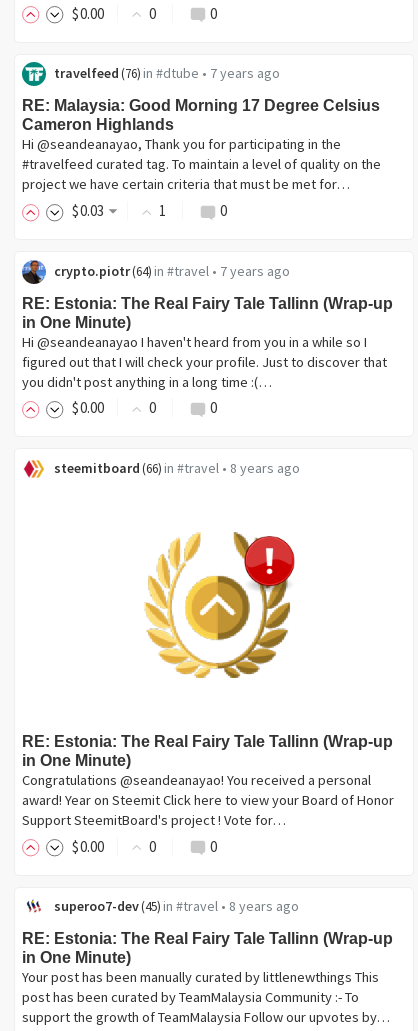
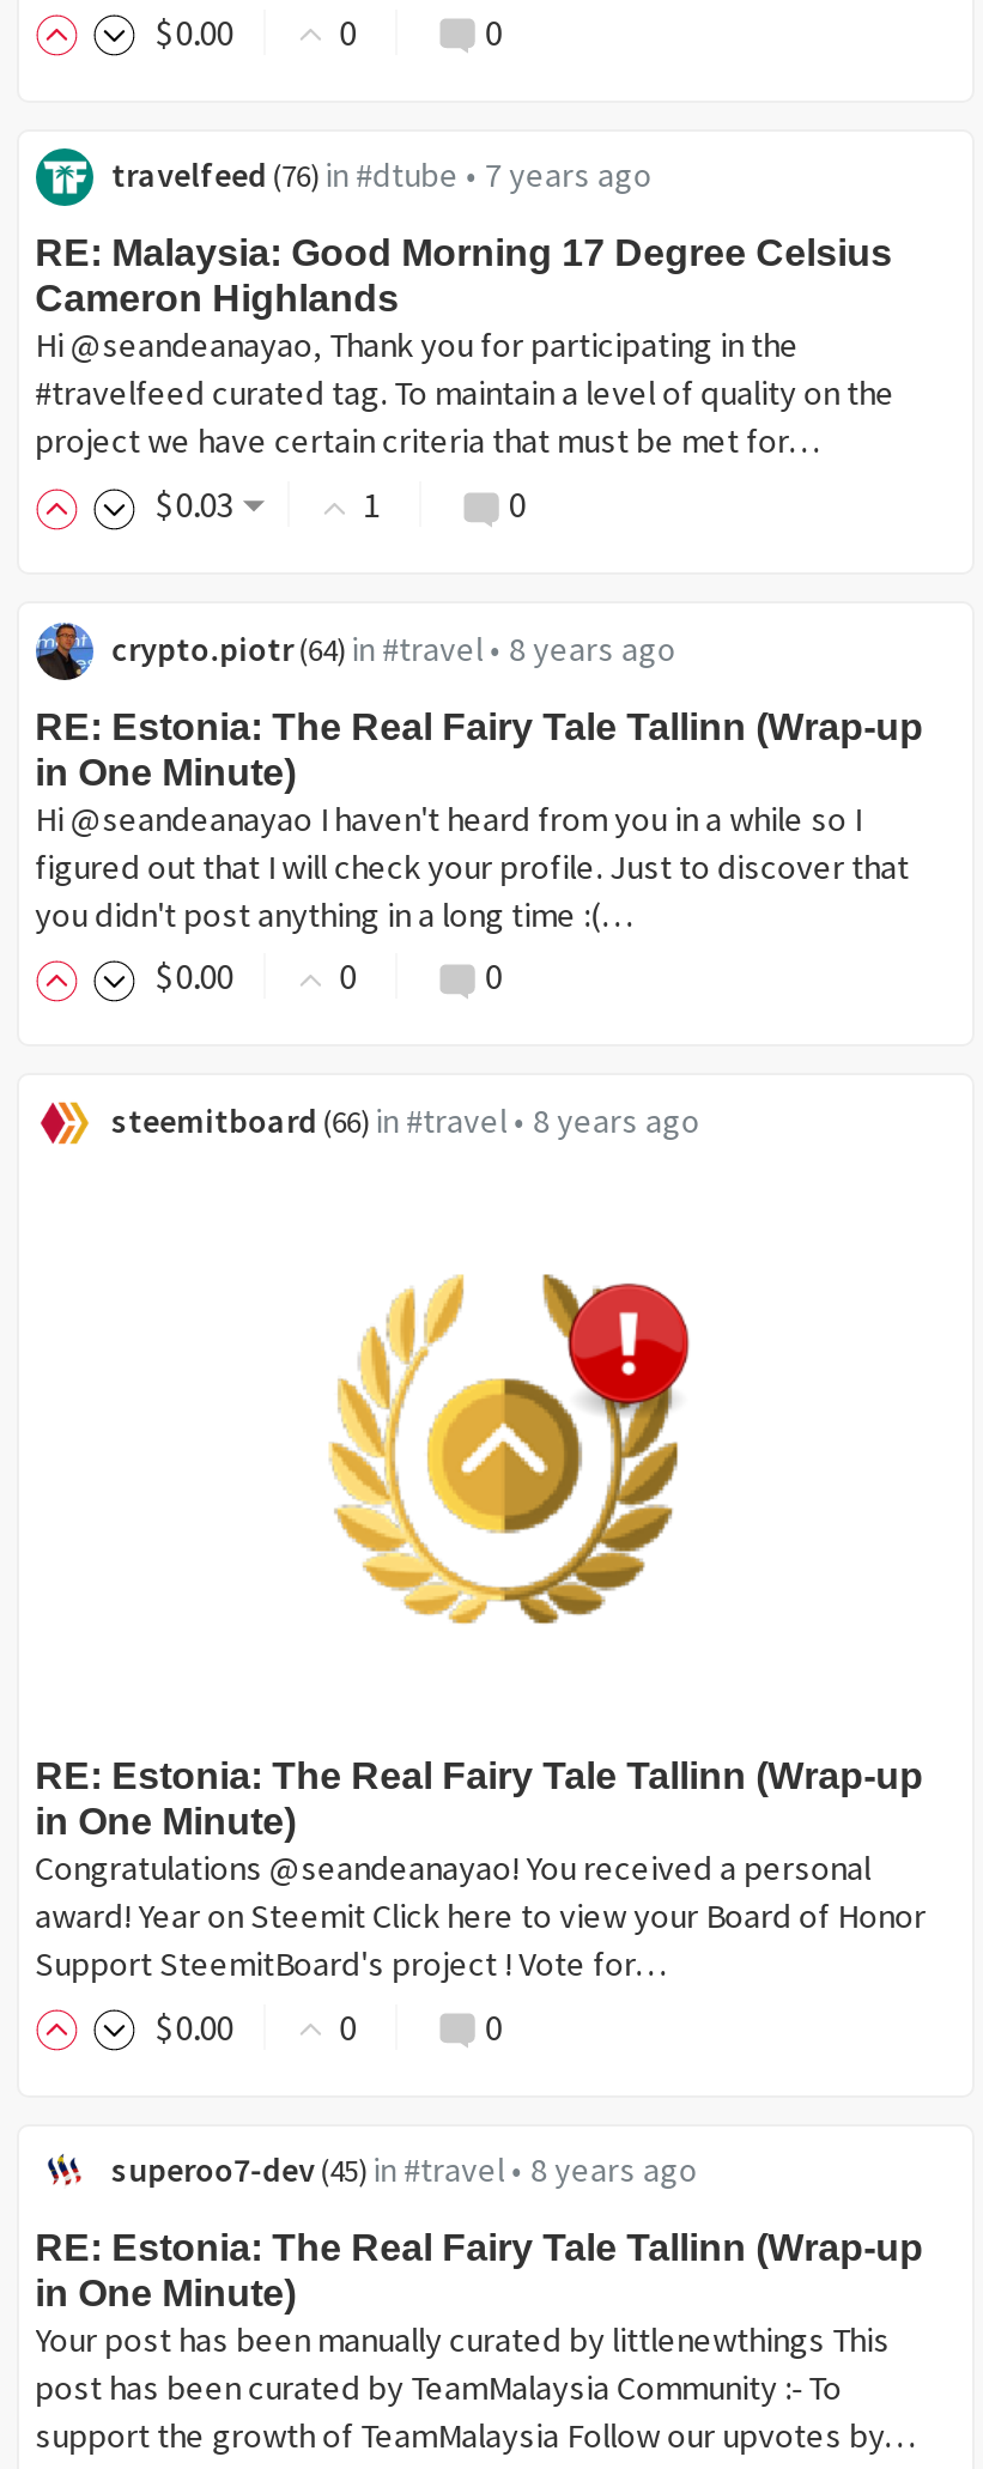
- crypto.piotr (64) in #travel • 7 years ago
+ crypto.piotr (64) in #travel • 8 years ago
